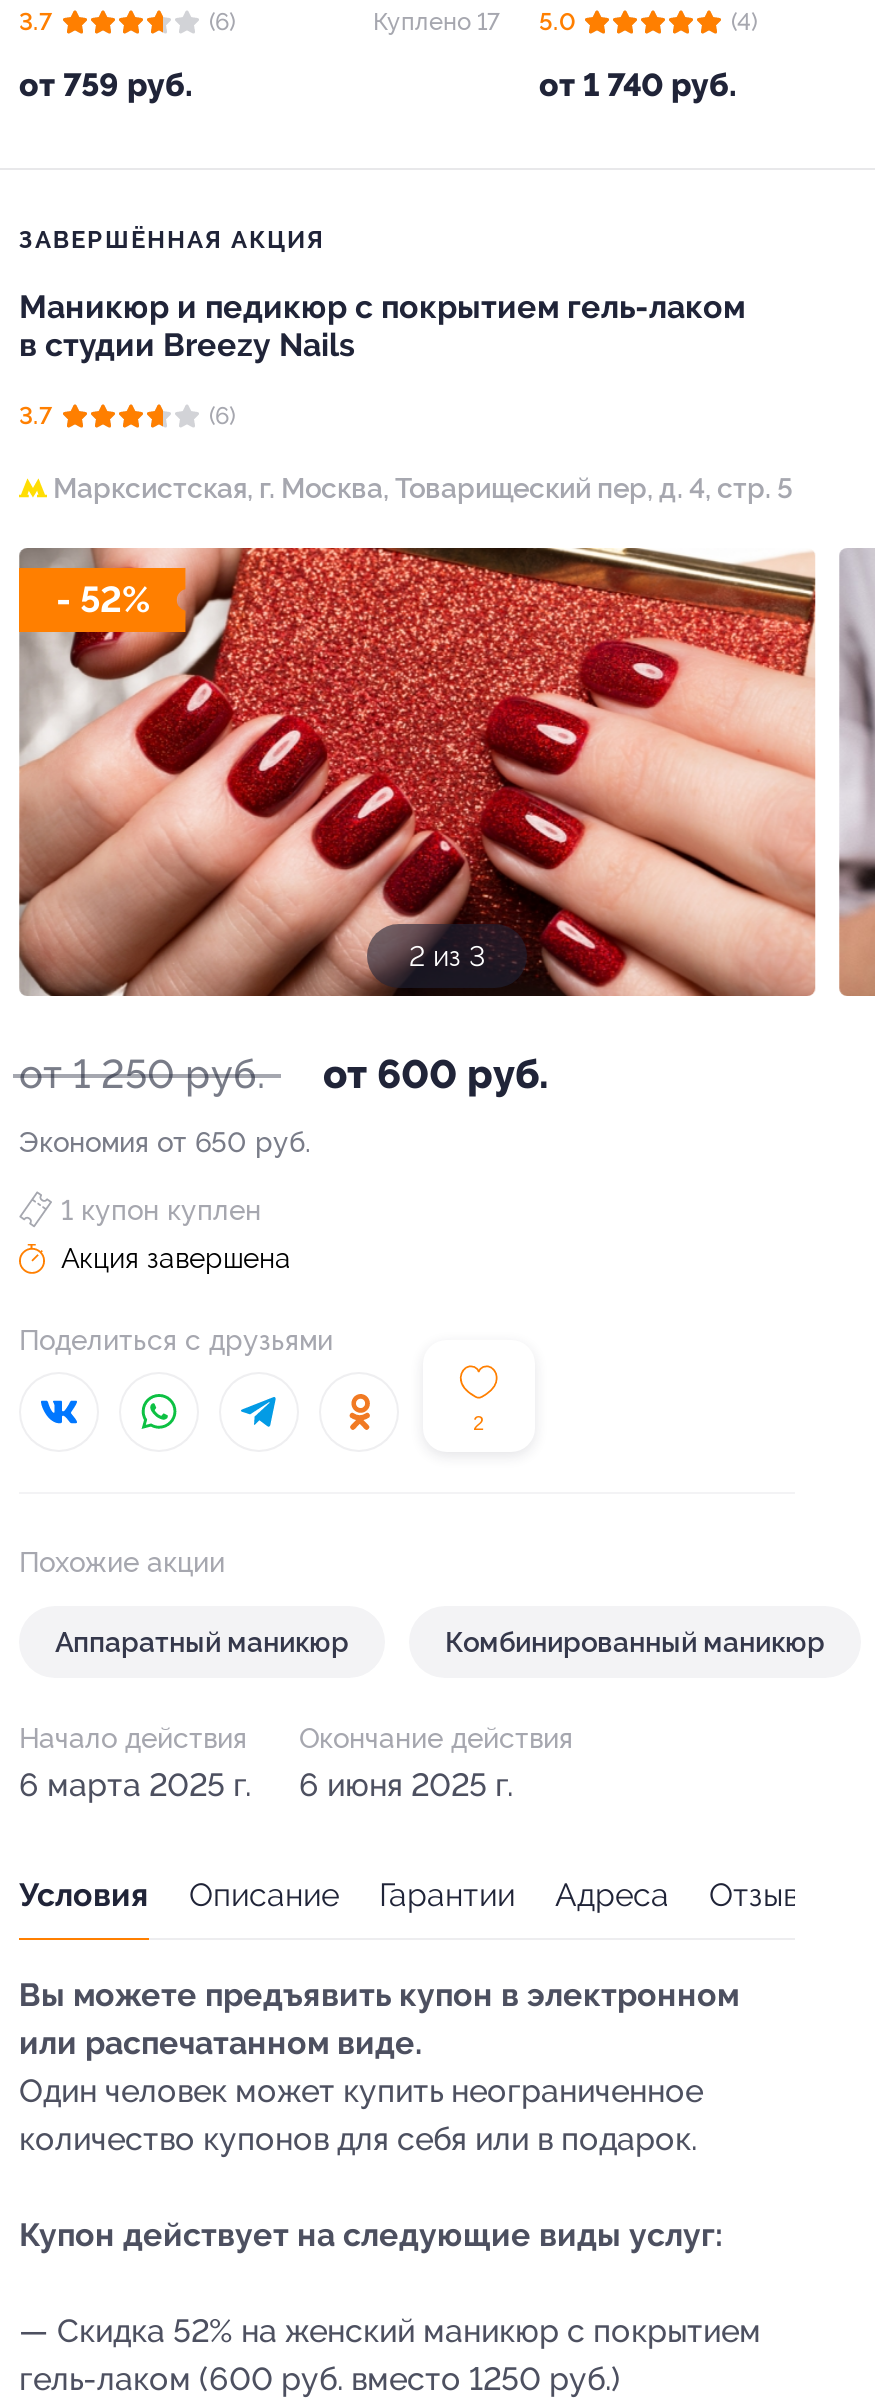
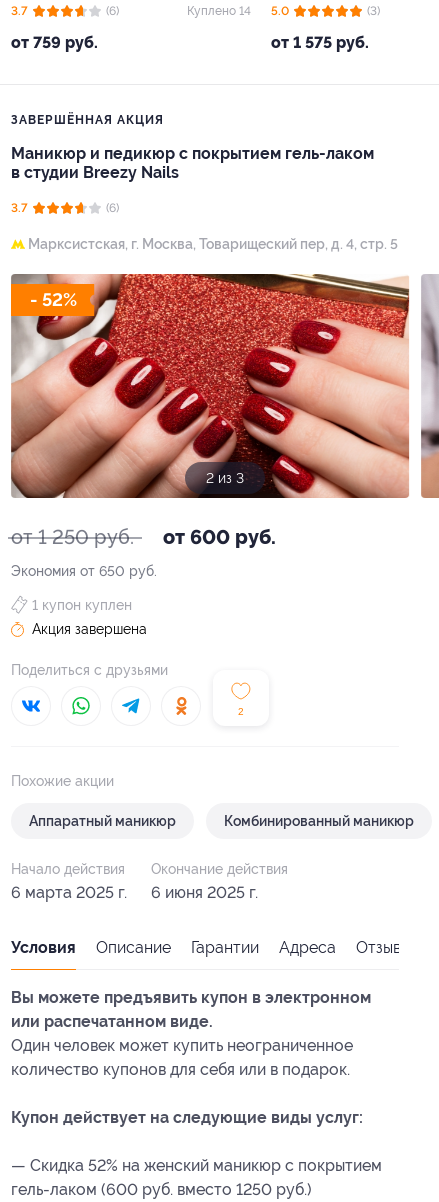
- Куплено 17 5.0
+ Куплено 14 5.0

- (4)
+ (3)

- от 1 740 руб.
+ от 1 575 руб.
